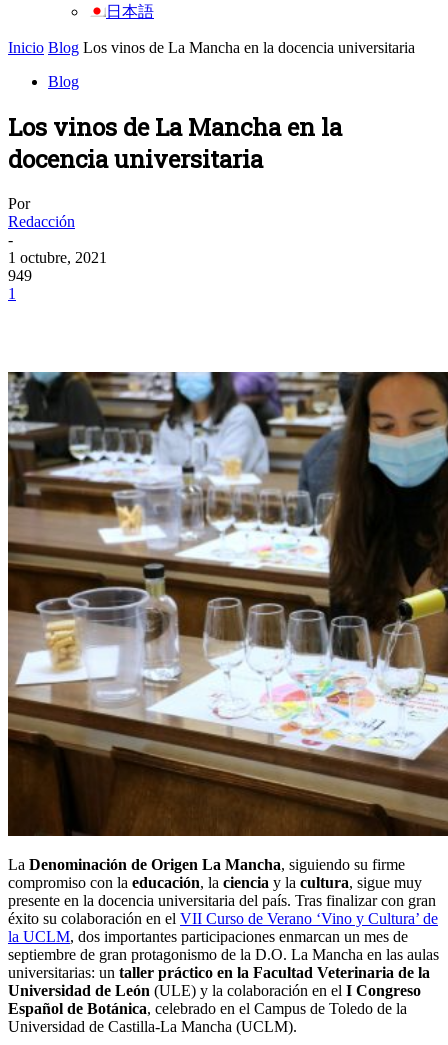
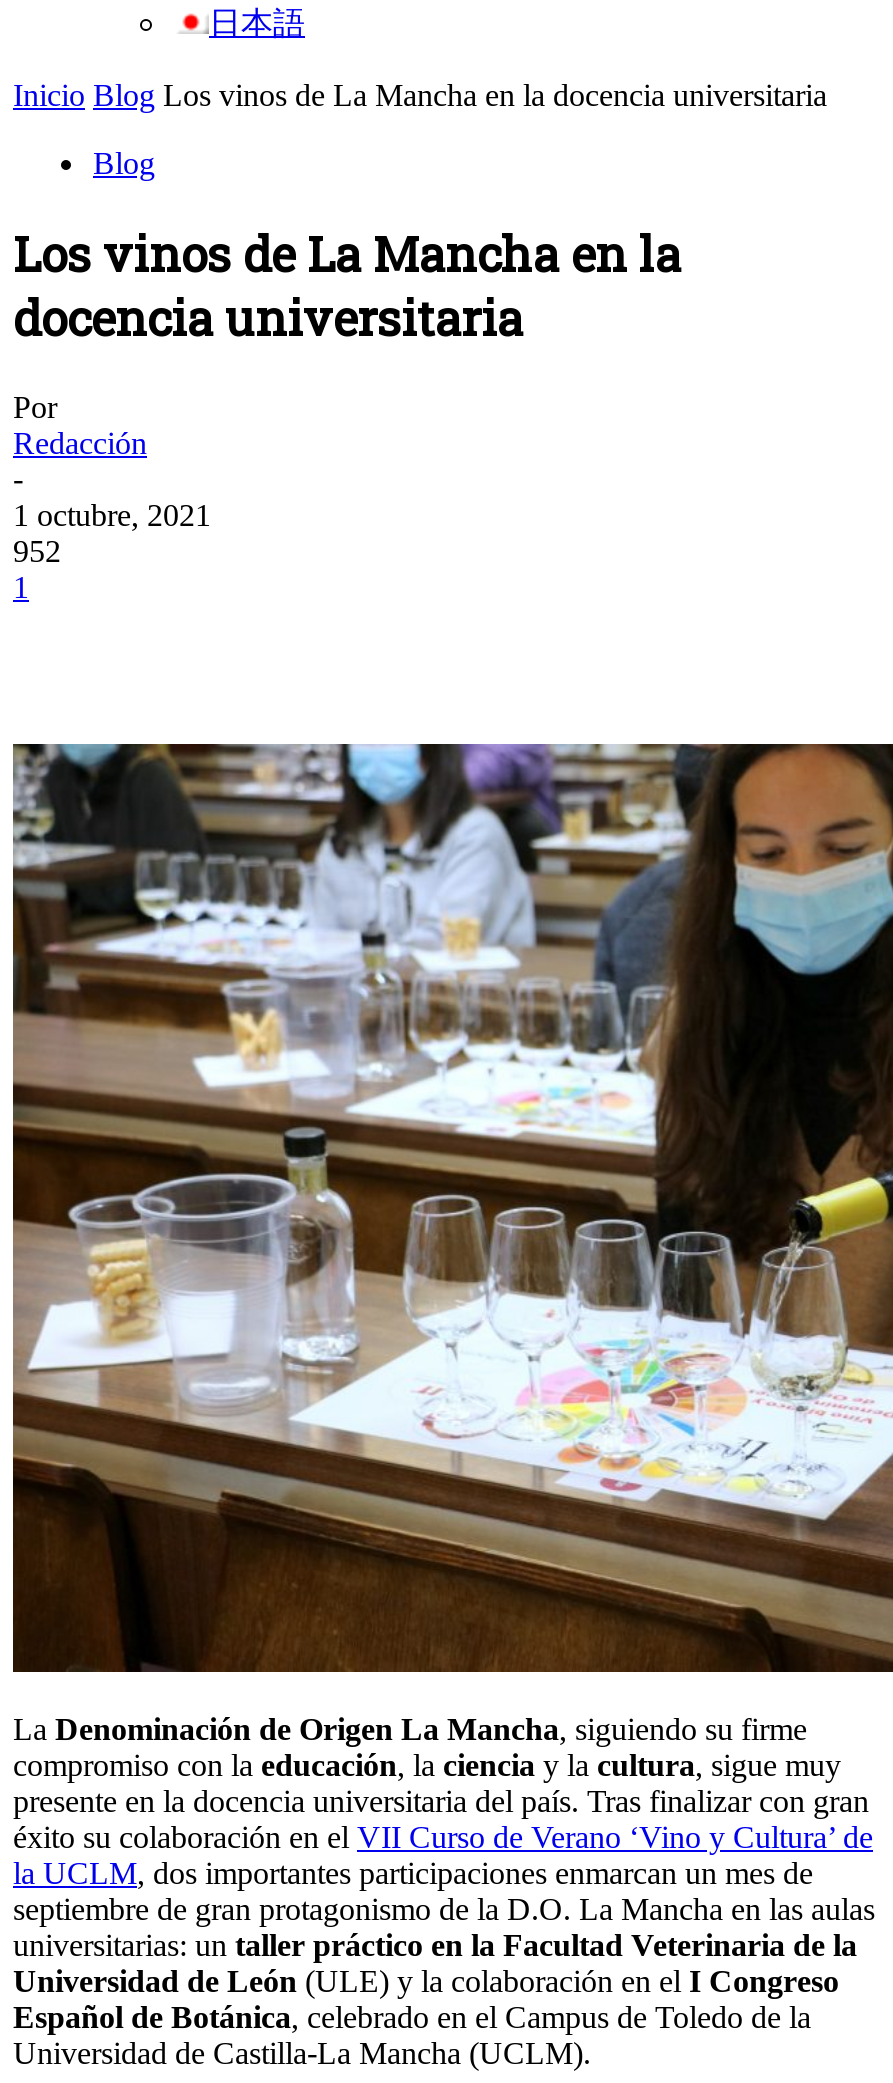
- 949
+ 952
